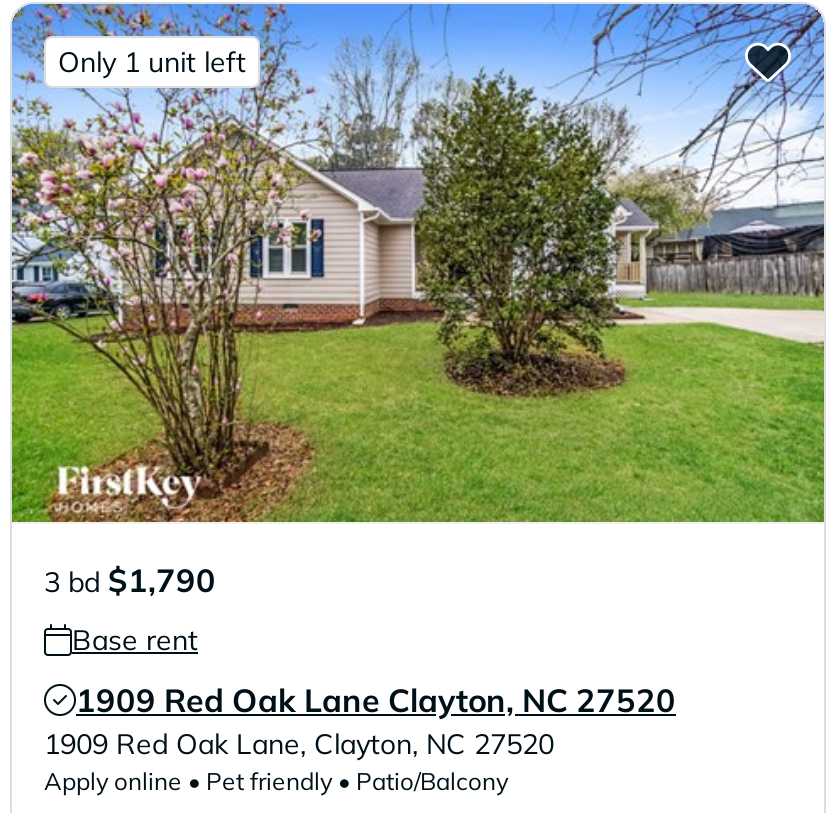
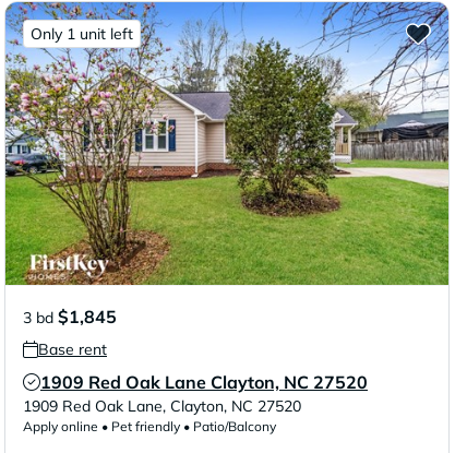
- 3 bd $1,790
+ 3 bd $1,845
